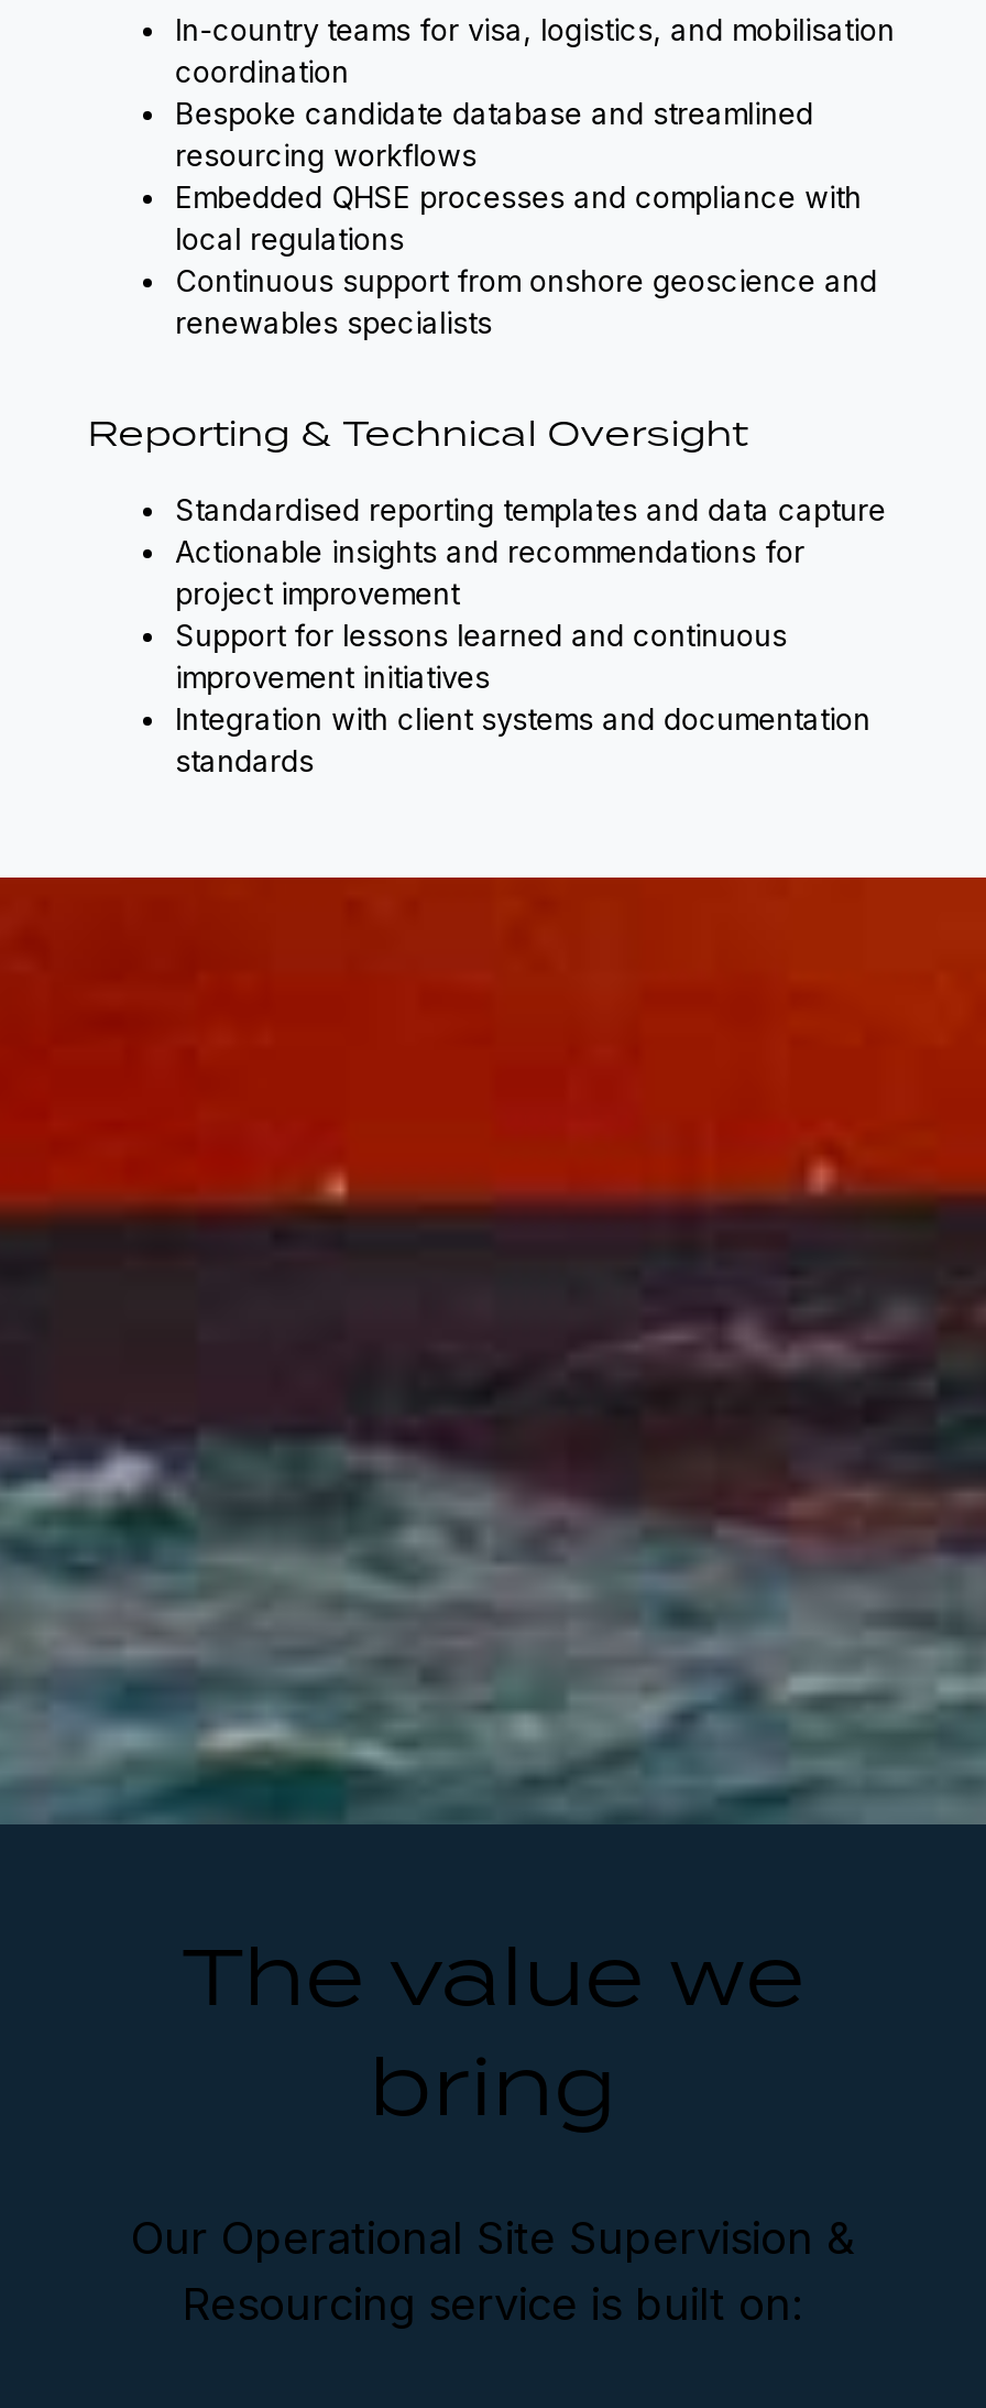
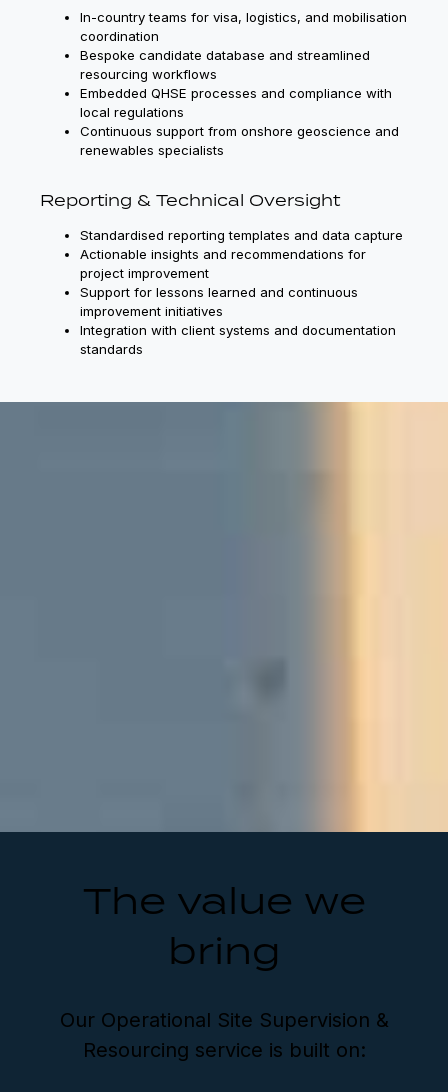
- [image]
+ [image]
